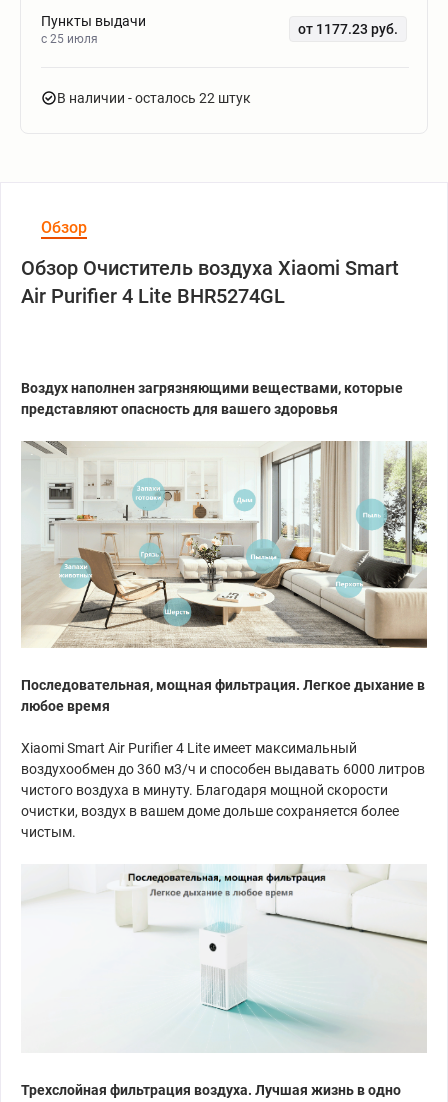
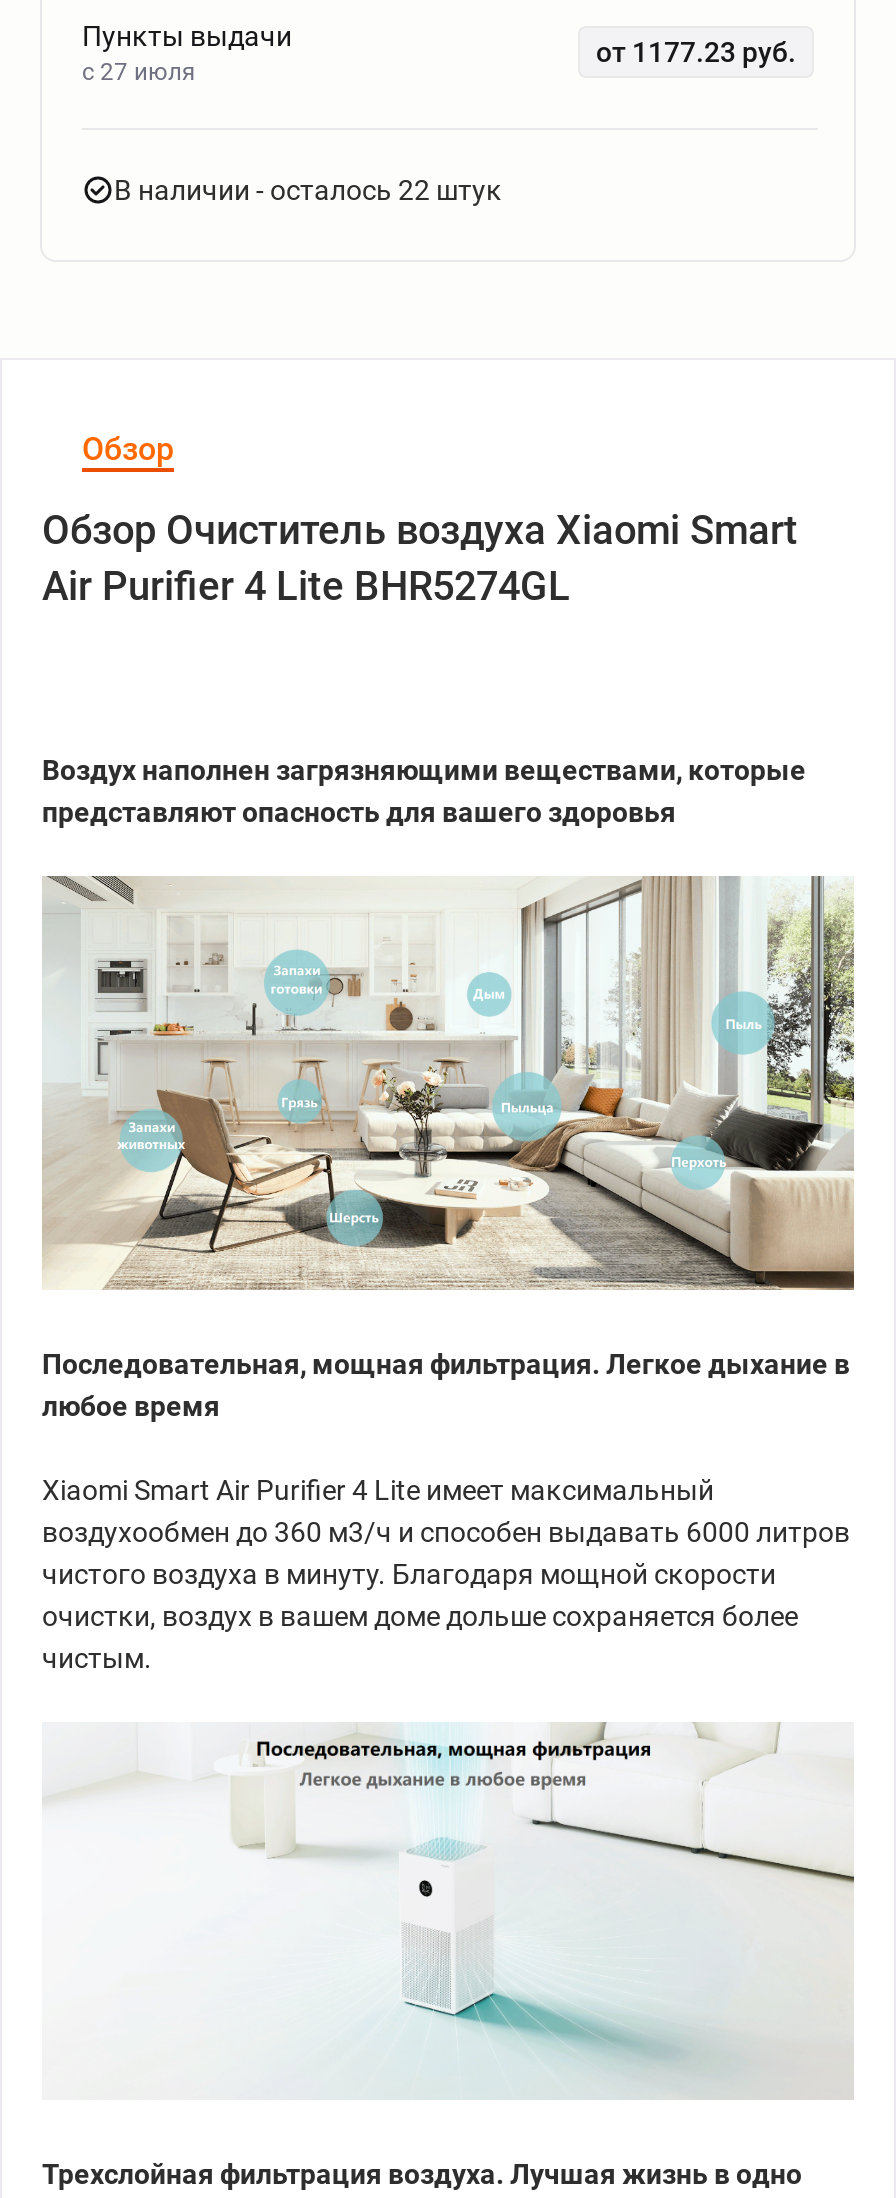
- c 25 июля
+ c 27 июля
